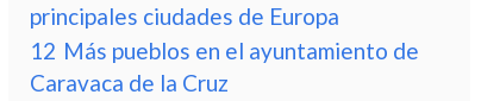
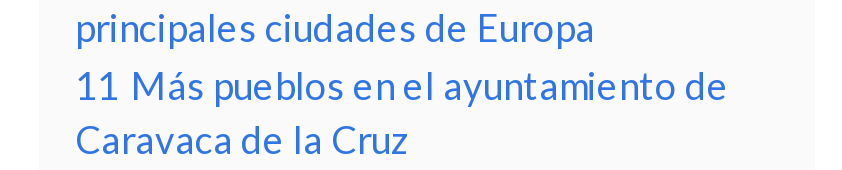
- 12 Más pueblos en el ayuntamiento de
+ 11 Más pueblos en el ayuntamiento de
